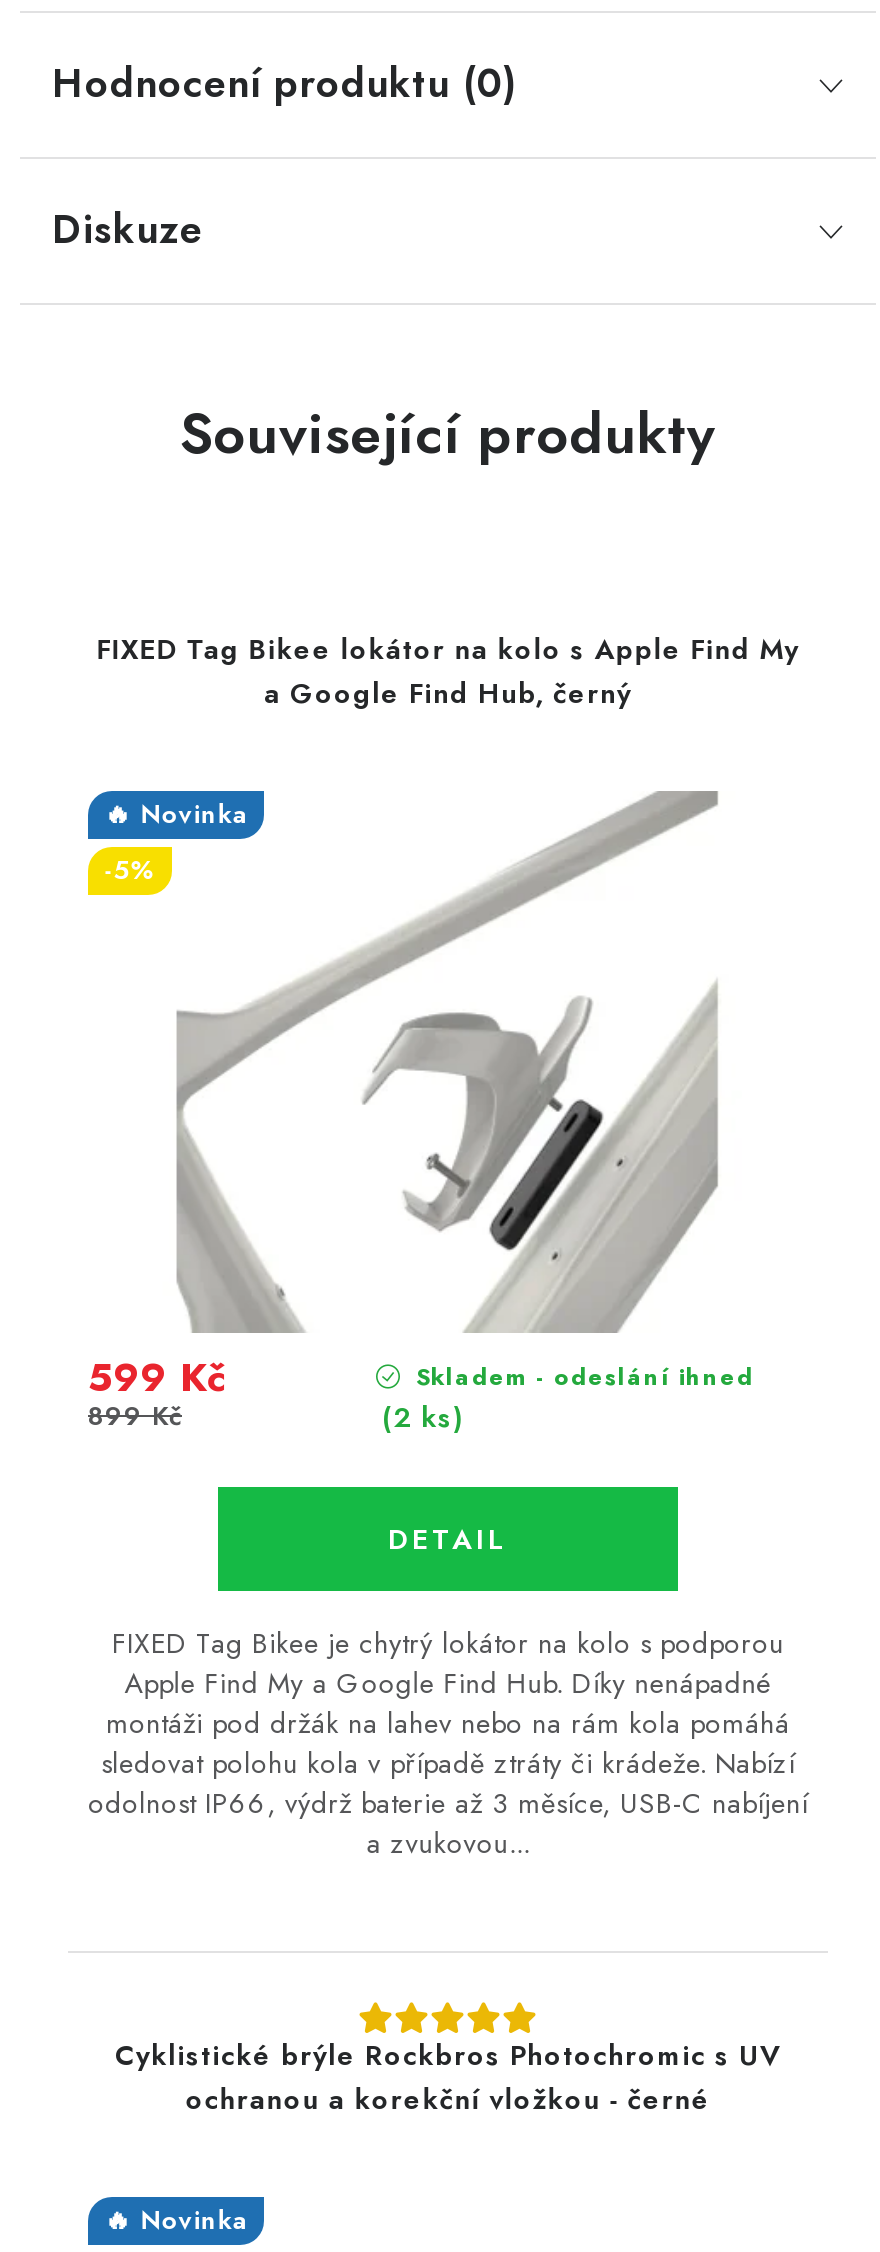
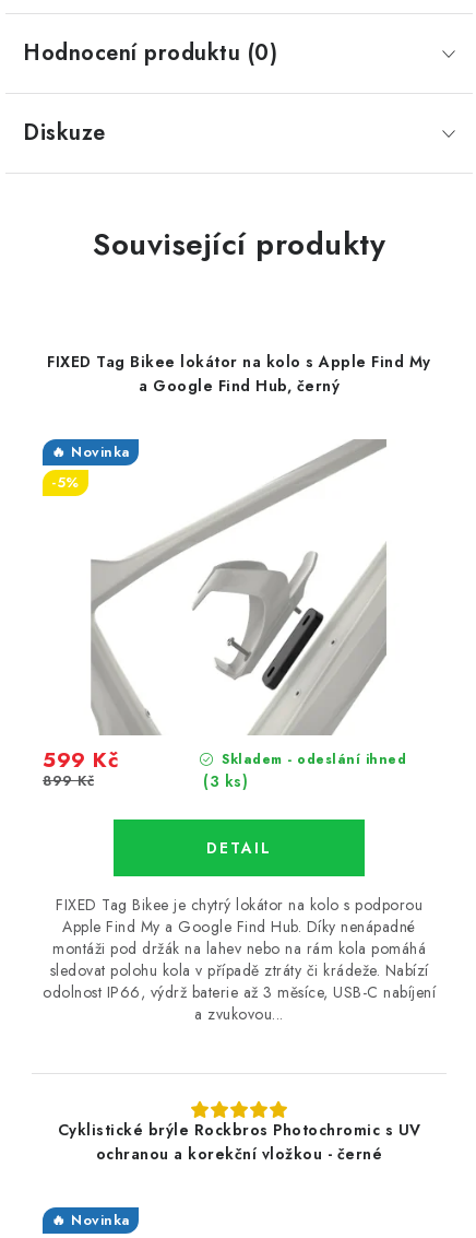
- (2 ks)
+ (3 ks)
